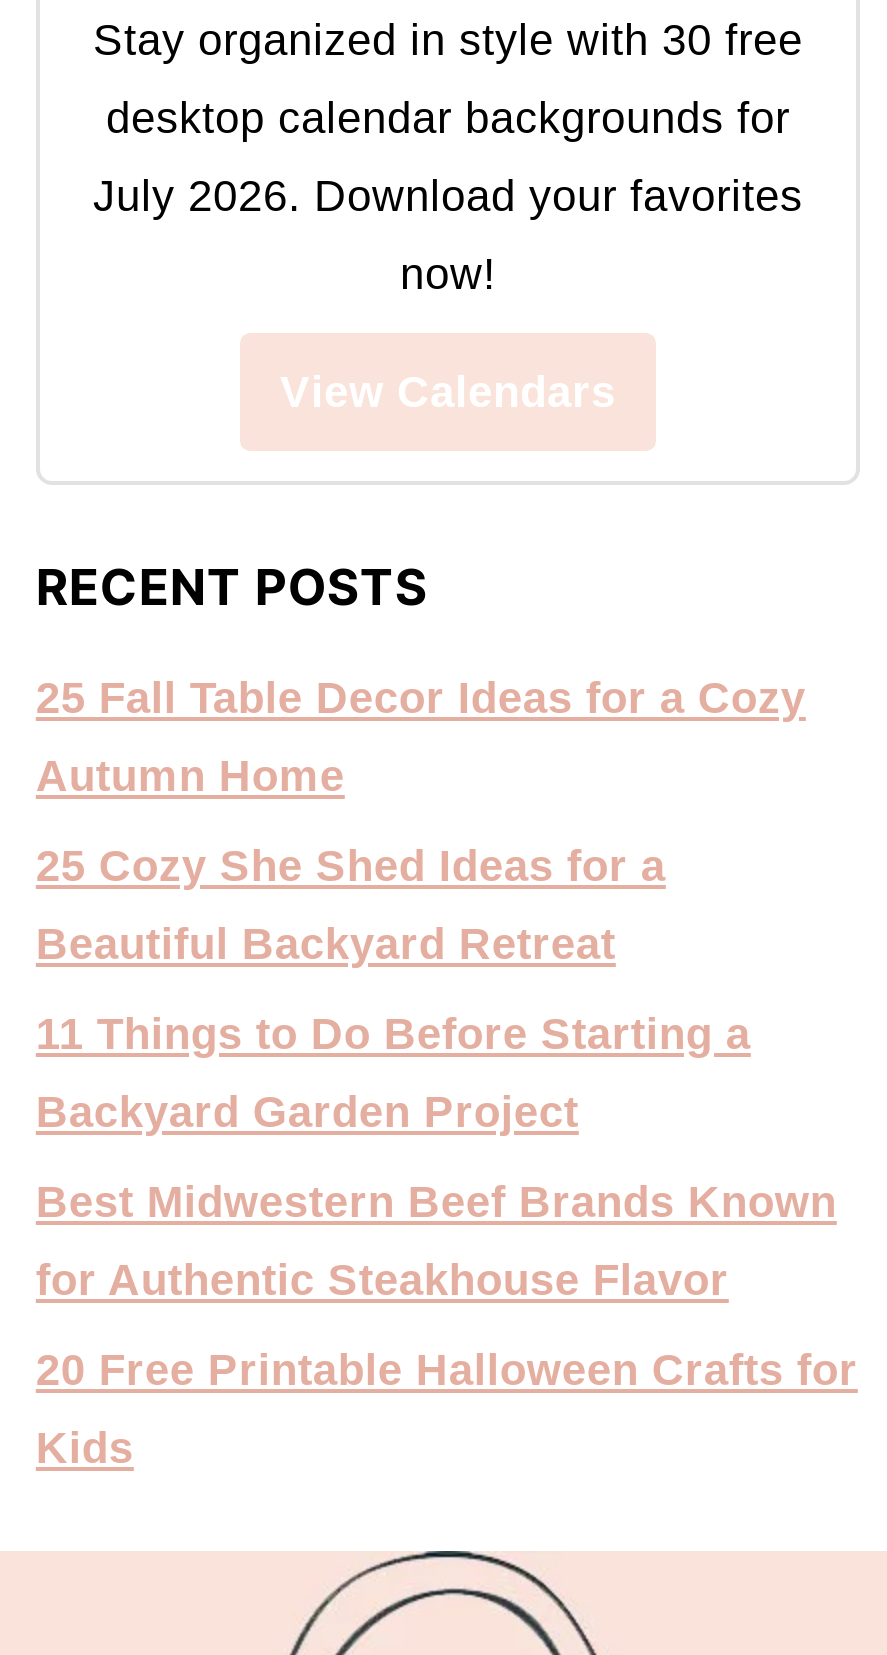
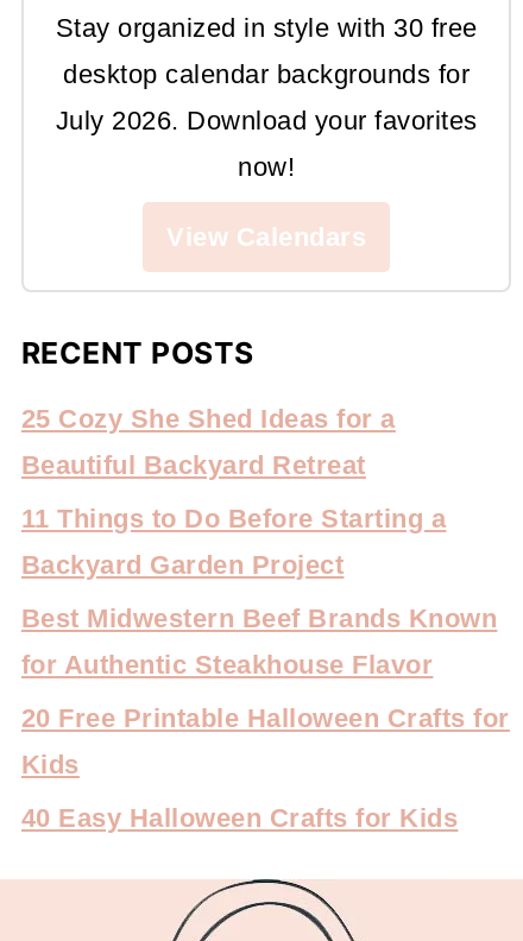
- 25 Fall Table Decor Ideas for a Cozy
- Autumn Home

moved up: 25 Cozy She Shed Ideas for a | Beautiful Backyard Retreat | 11 Things to Do Before Starting a | Backyard Garden Project | Best Midwestern Beef Brands Known | for Authentic Steakhouse Flavor | 20 Free Printable Halloween Crafts for | Kids

+ 40 Easy Halloween Crafts for Kids
